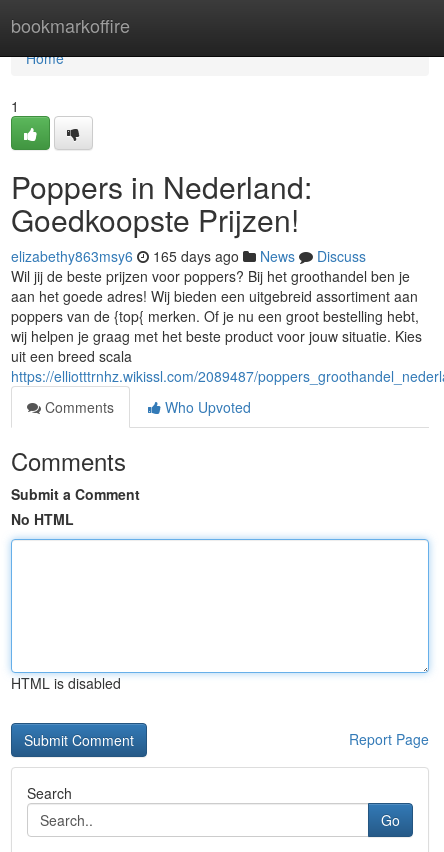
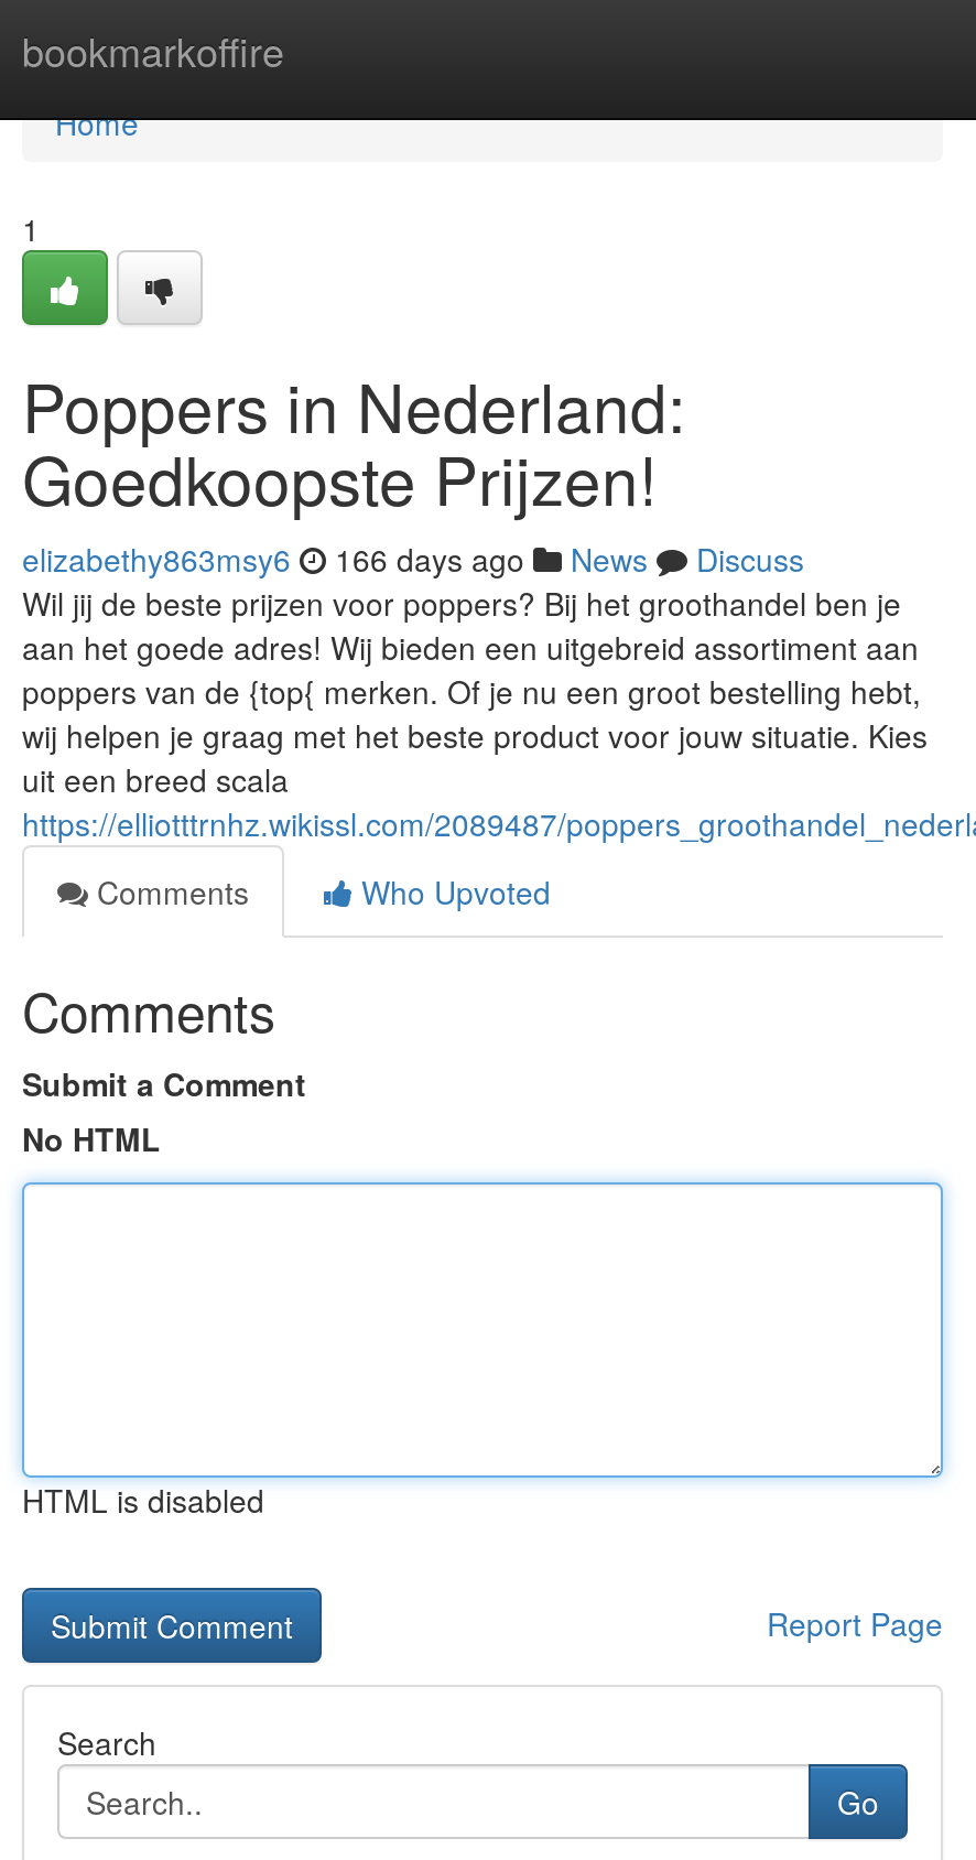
- elizabethy863msy6 165 days ago News Discuss
+ elizabethy863msy6 166 days ago News Discuss
